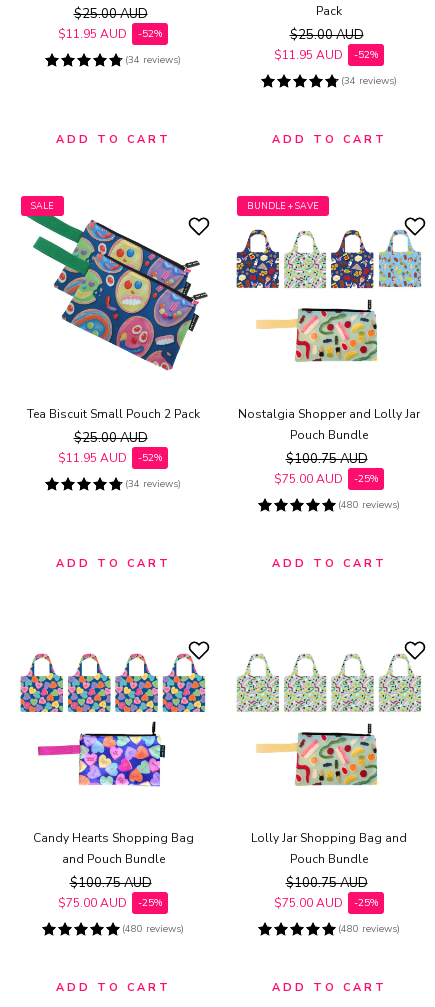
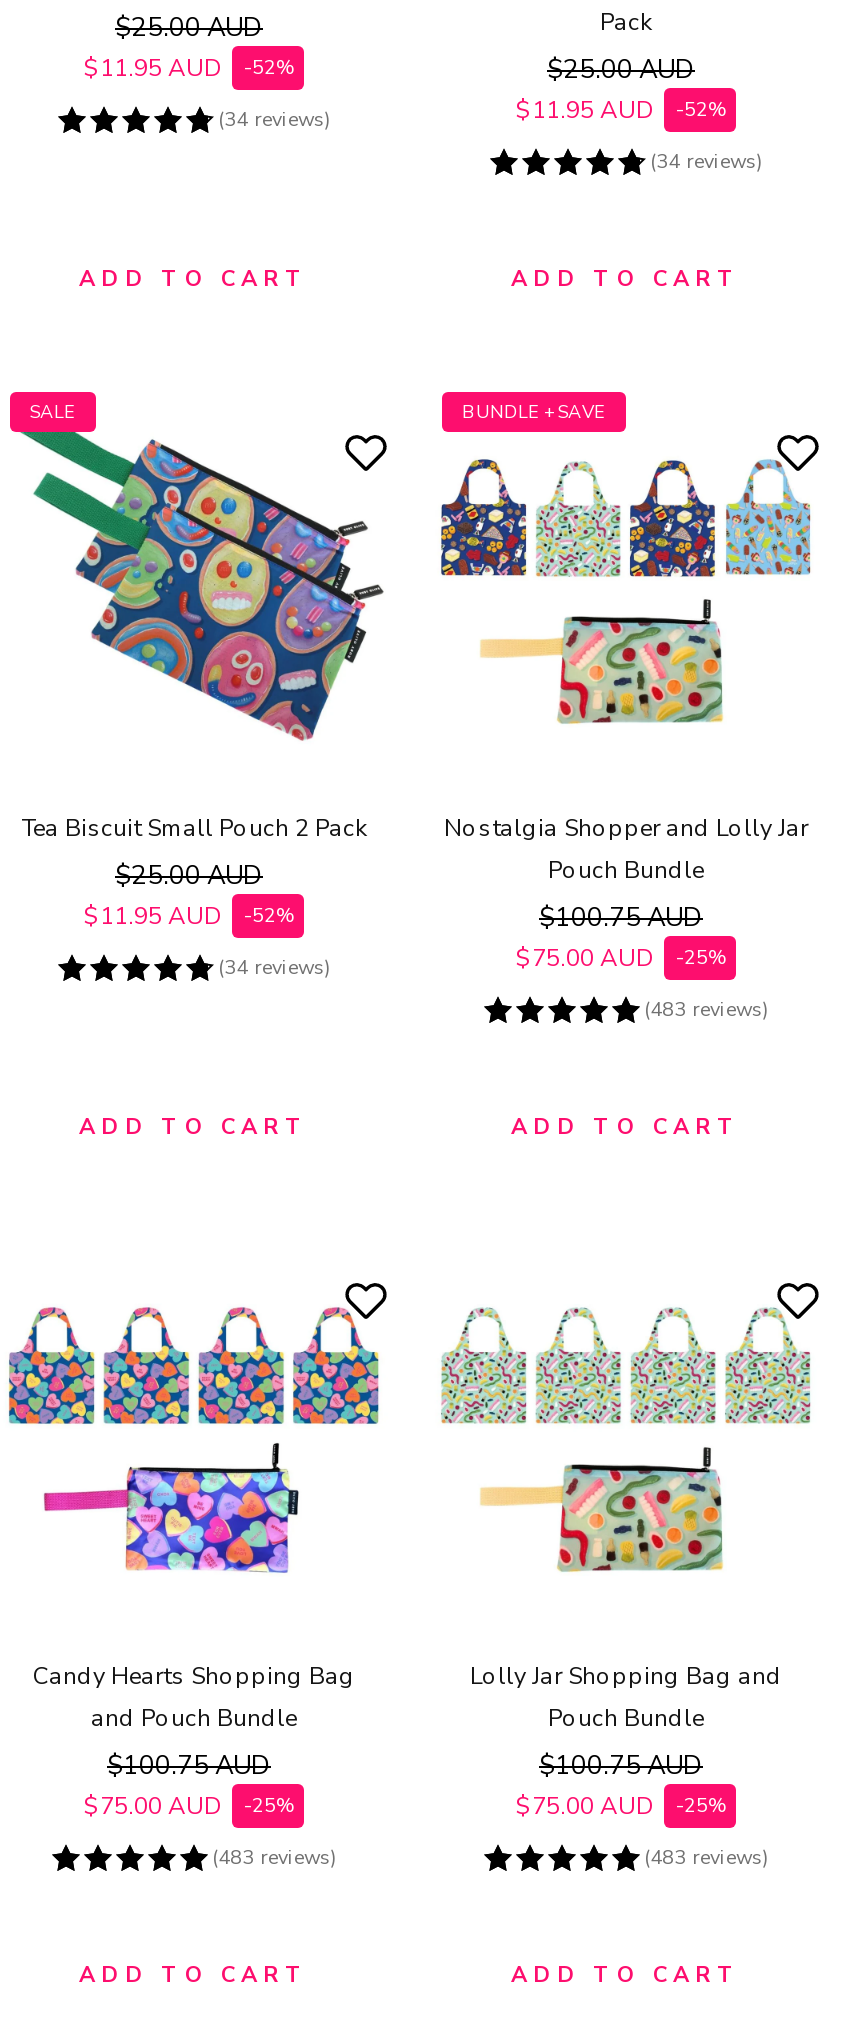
- (480 reviews)
+ (483 reviews)

- (480 reviews)
+ (483 reviews)

- (480 reviews)
+ (483 reviews)
